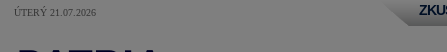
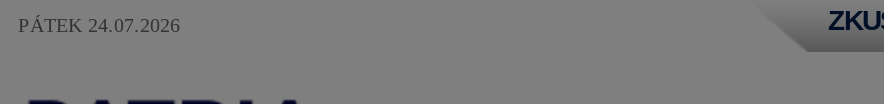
- ÚTERÝ 21.07.2026
+ PÁTEK 24.07.2026
